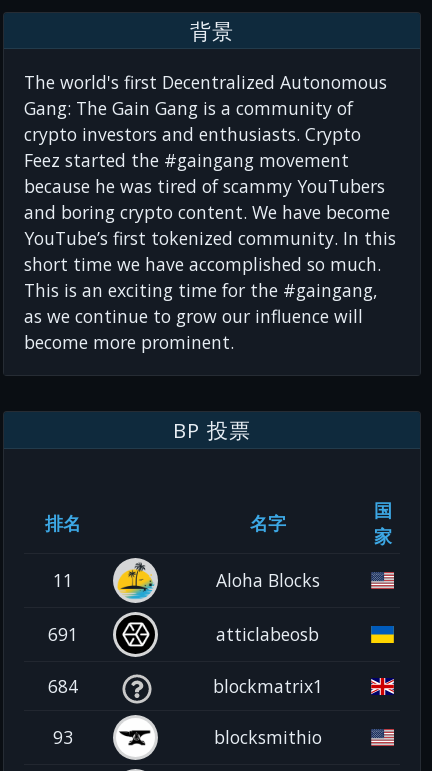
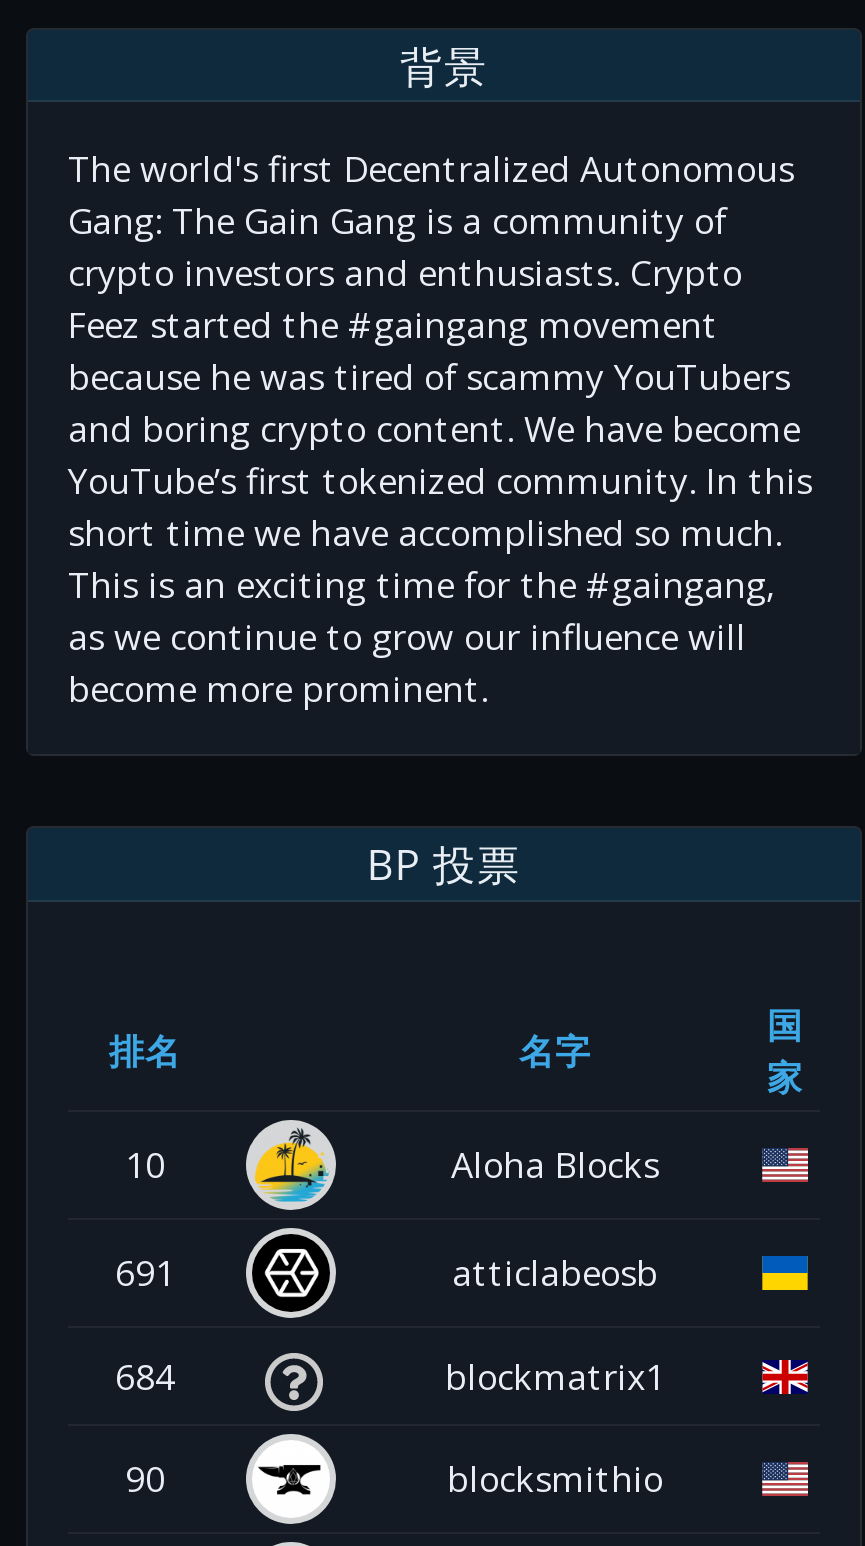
- 11
+ 10

- 93
+ 90
